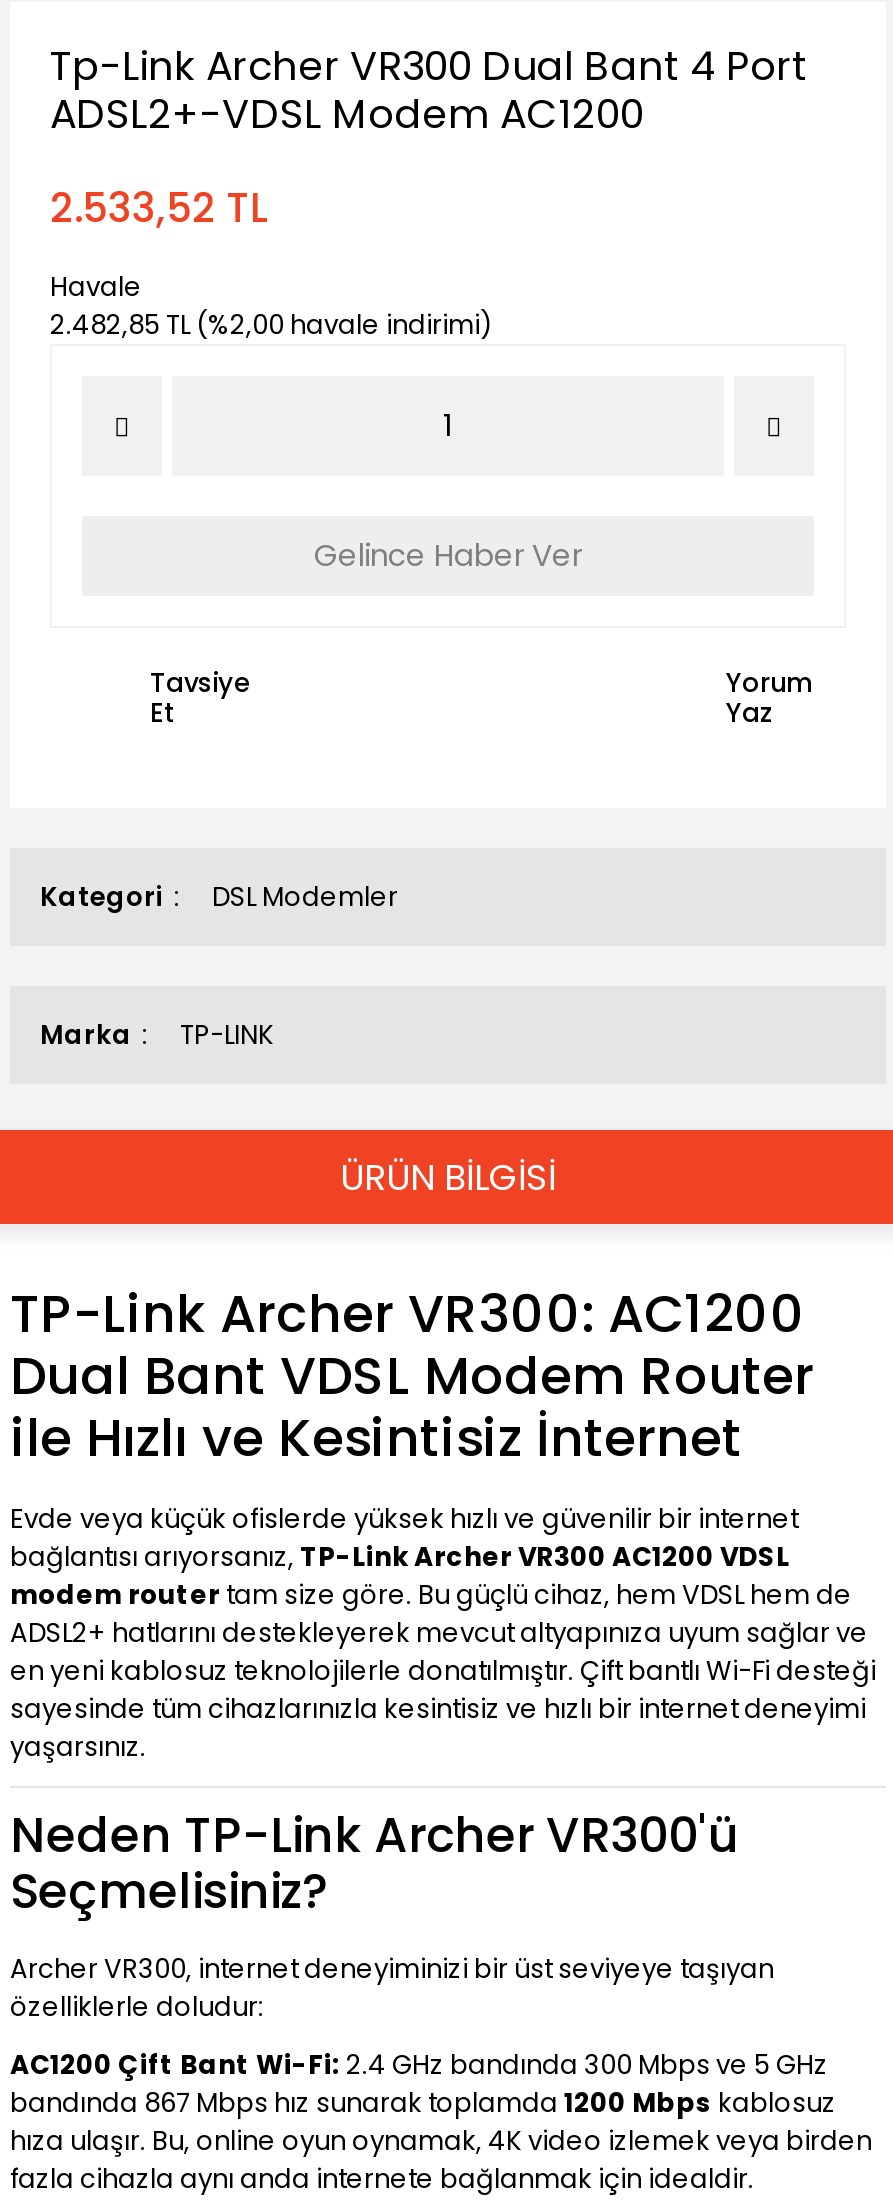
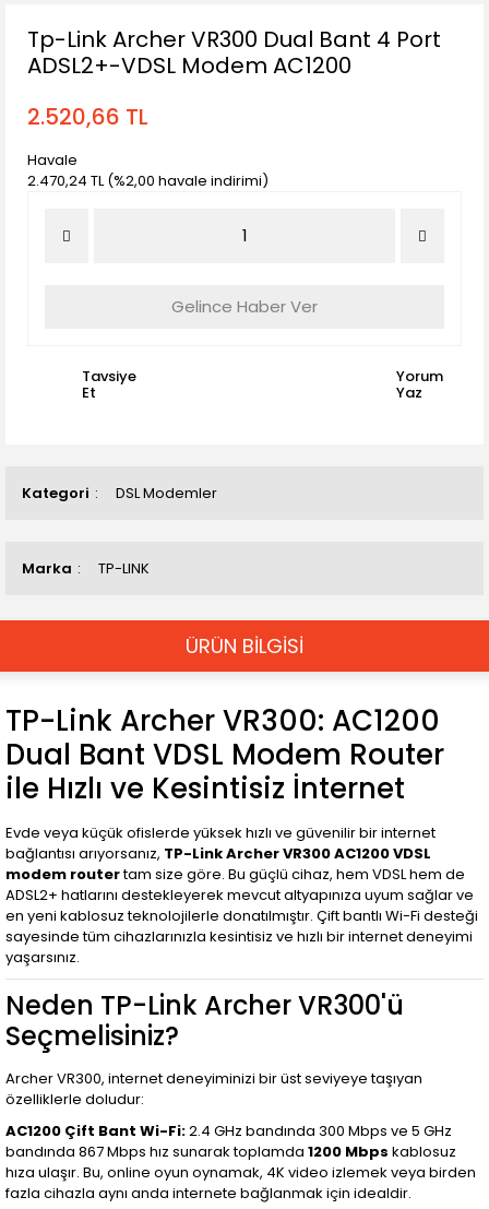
- 2.533,52 TL
+ 2.520,66 TL

- 2.482,85 TL (%2,00 havale indirimi)
+ 2.470,24 TL (%2,00 havale indirimi)
